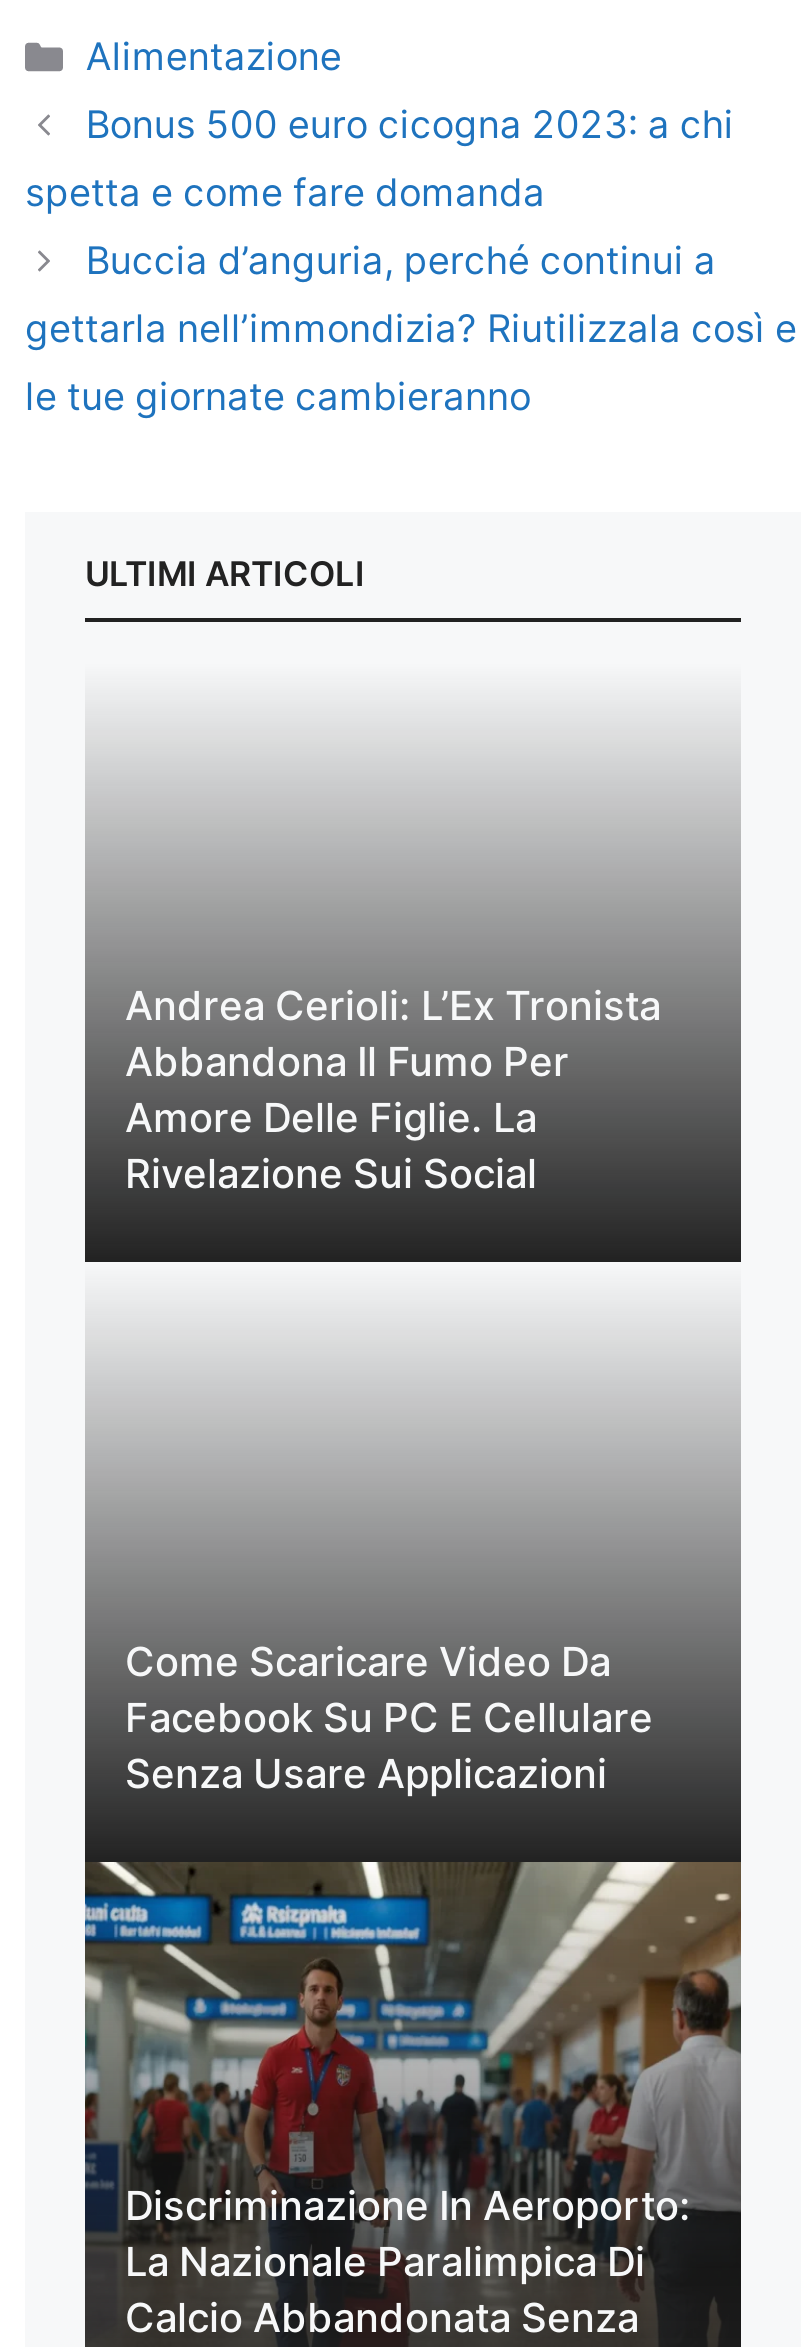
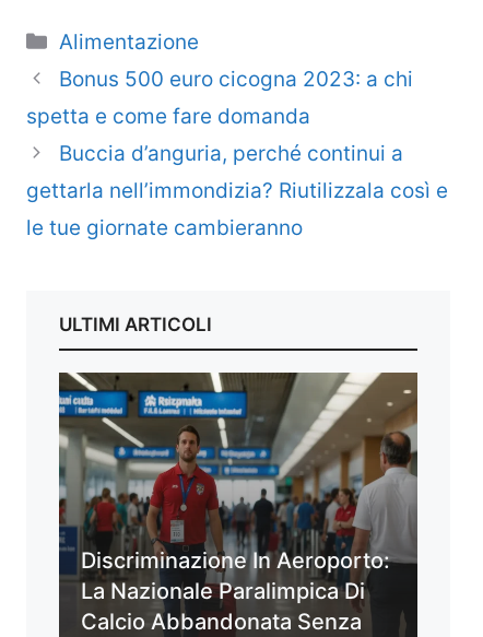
- [image]
- Andrea Cerioli: L’Ex Tronista
- Abbandona Il Fumo Per
- Amore Delle Figlie. La
- Rivelazione Sui Social

- [image]
- Come Scaricare Video Da
- Facebook Su PC E Cellulare
- Senza Usare Applicazioni
